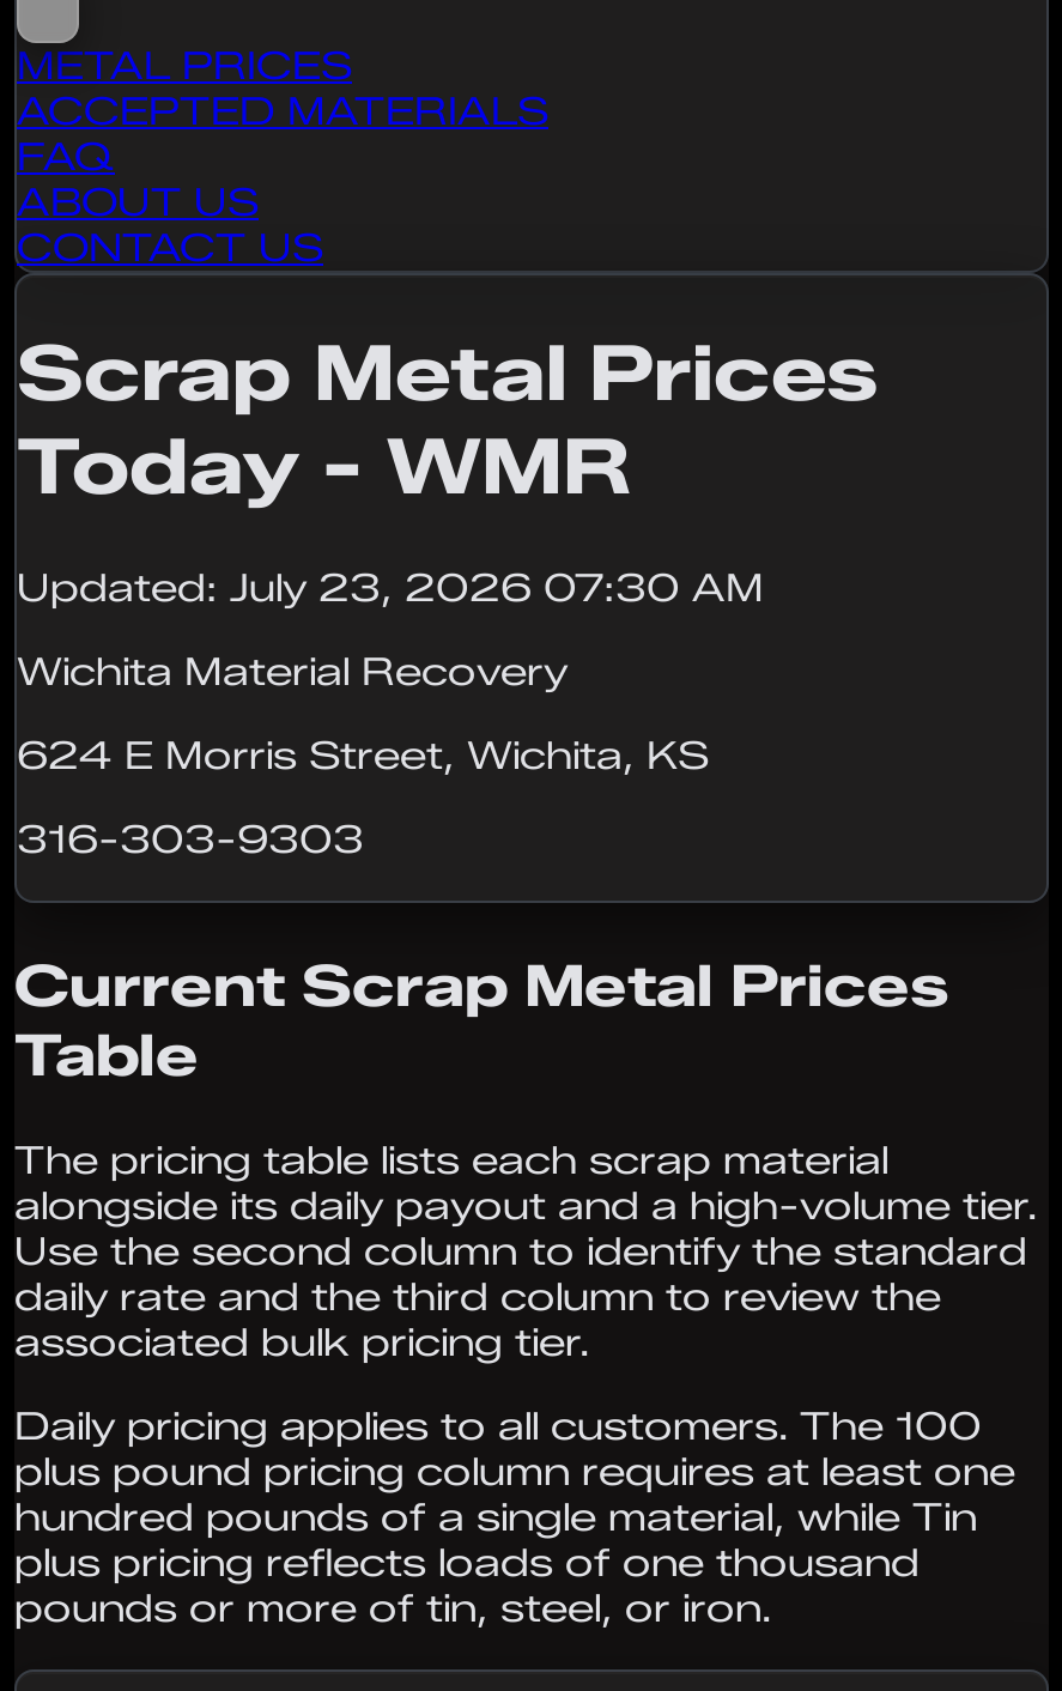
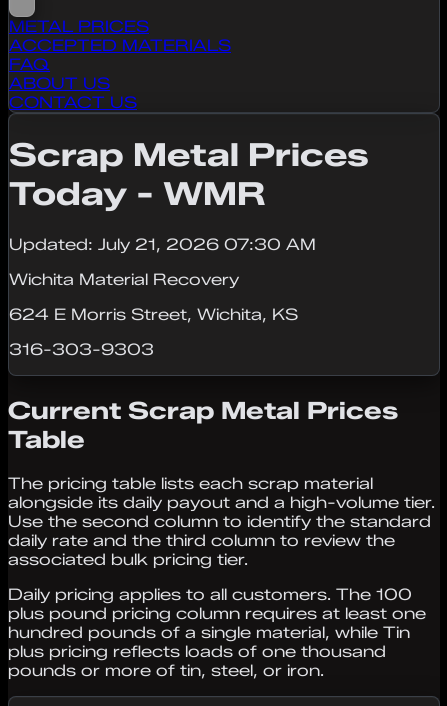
- Updated: July 23, 2026 07:30 AM
+ Updated: July 21, 2026 07:30 AM
